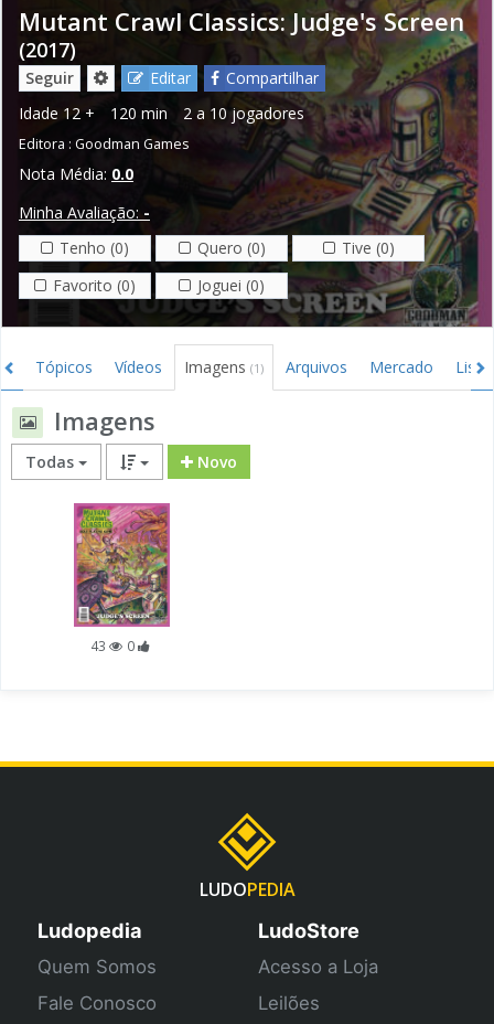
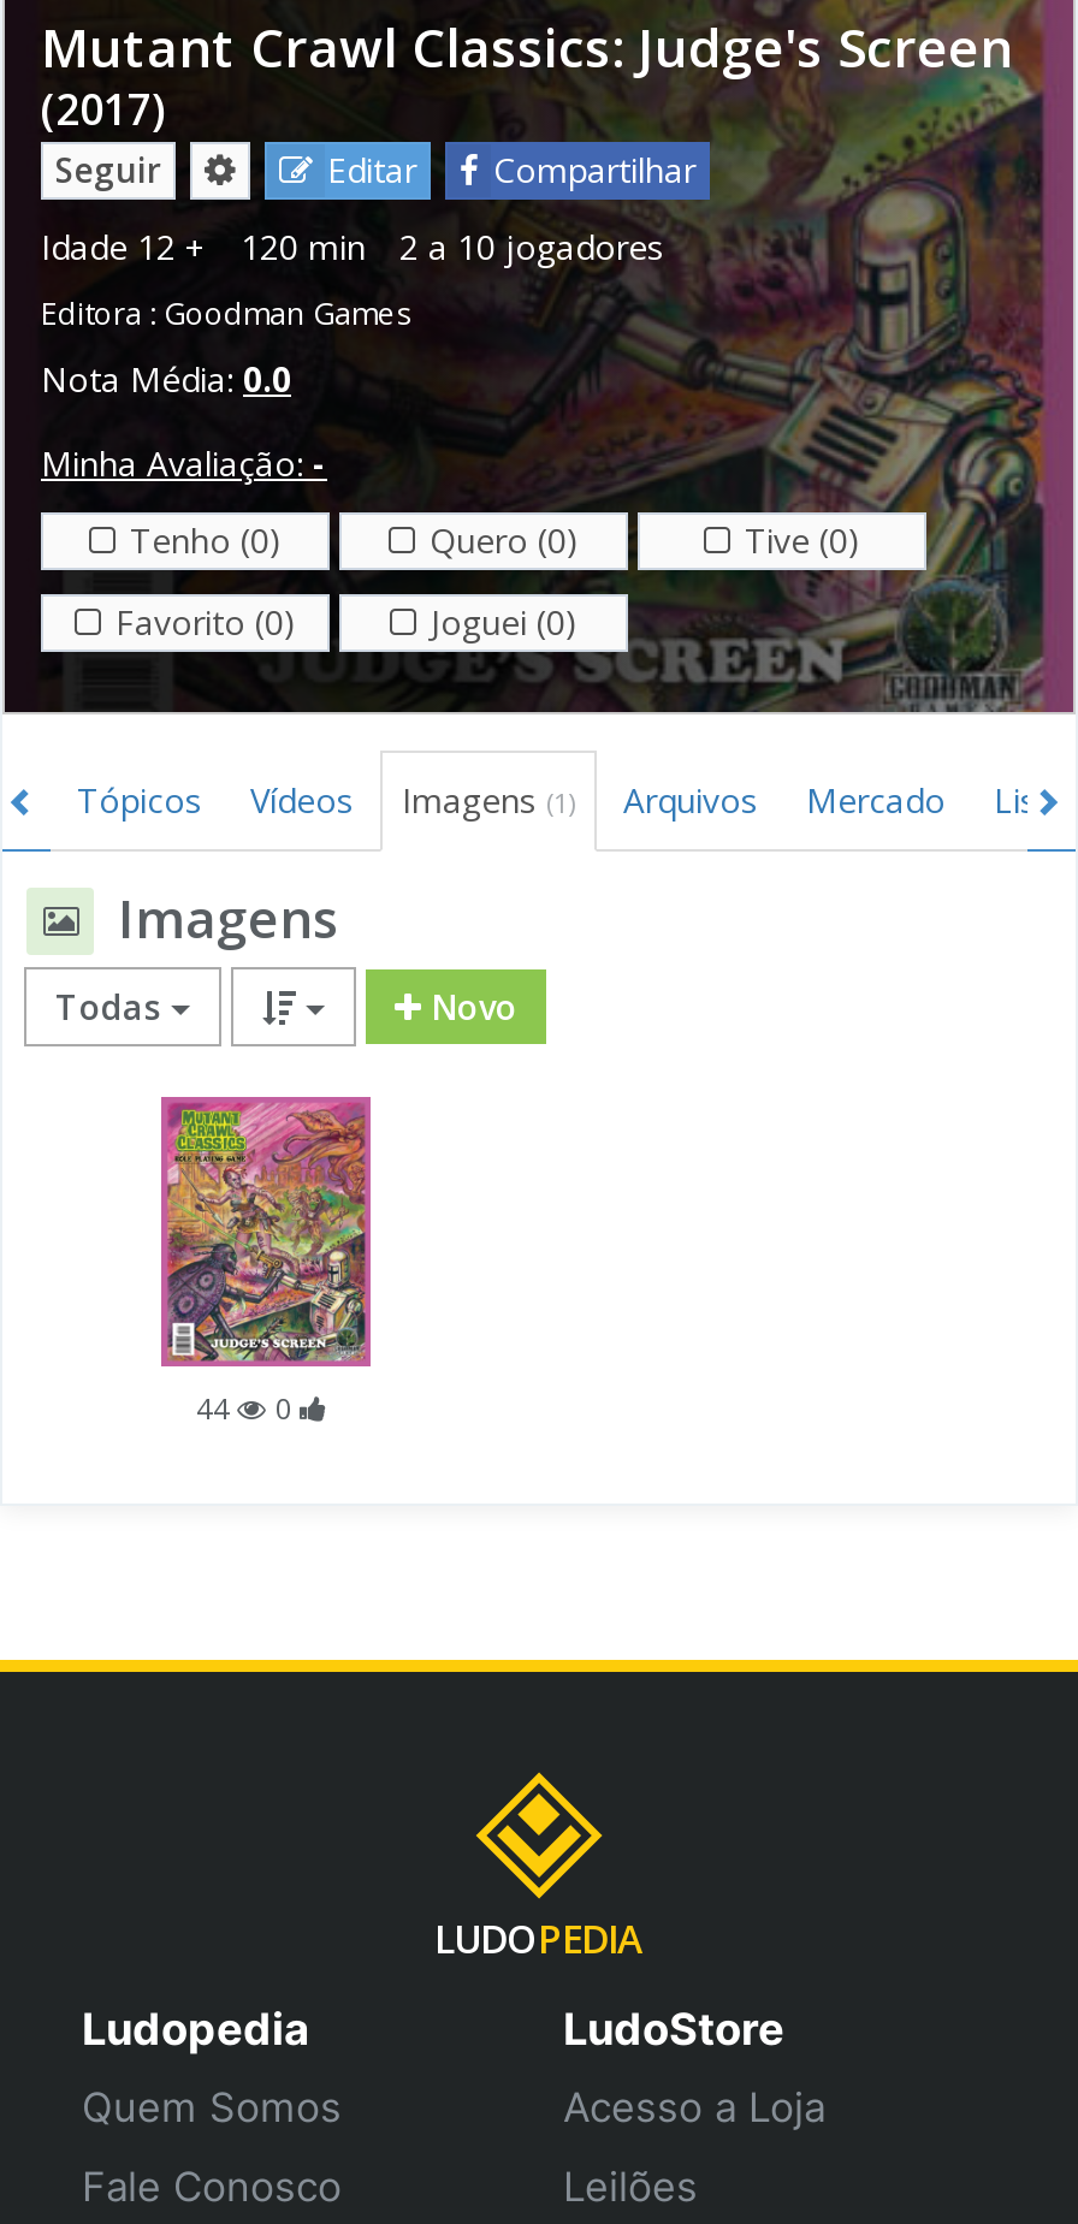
- 43 0
+ 44 0
